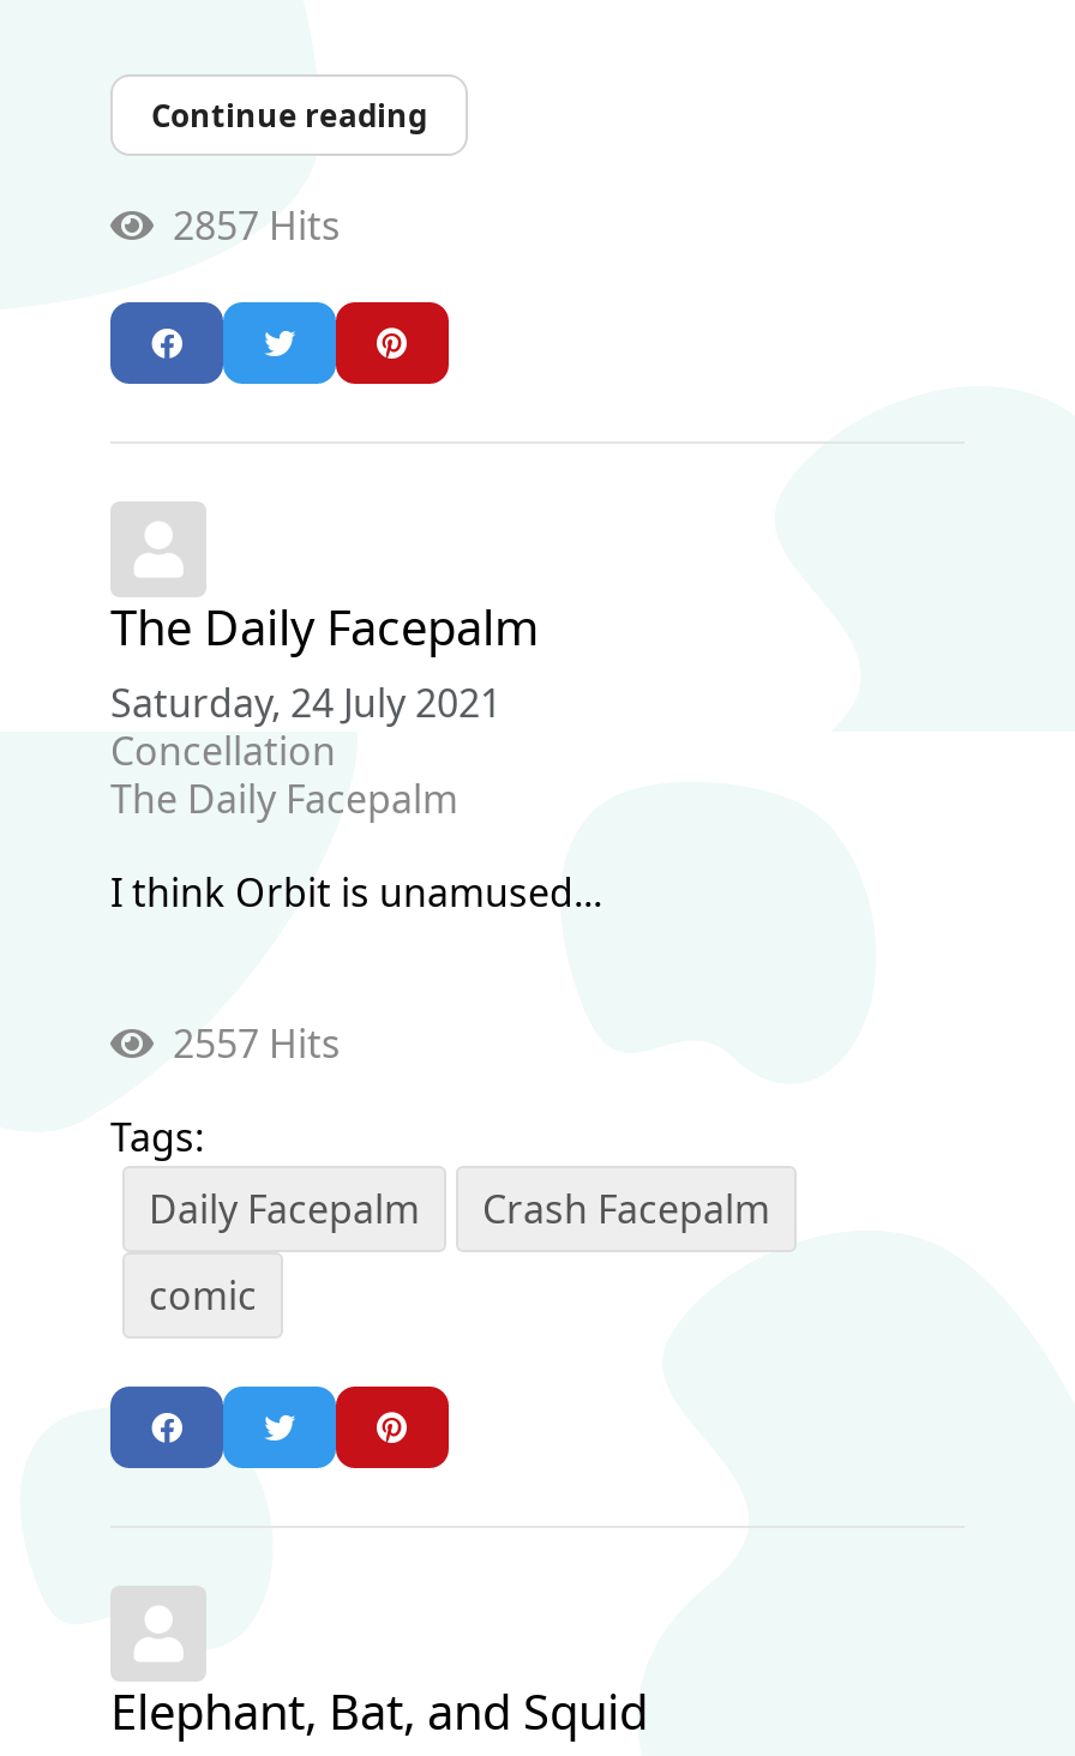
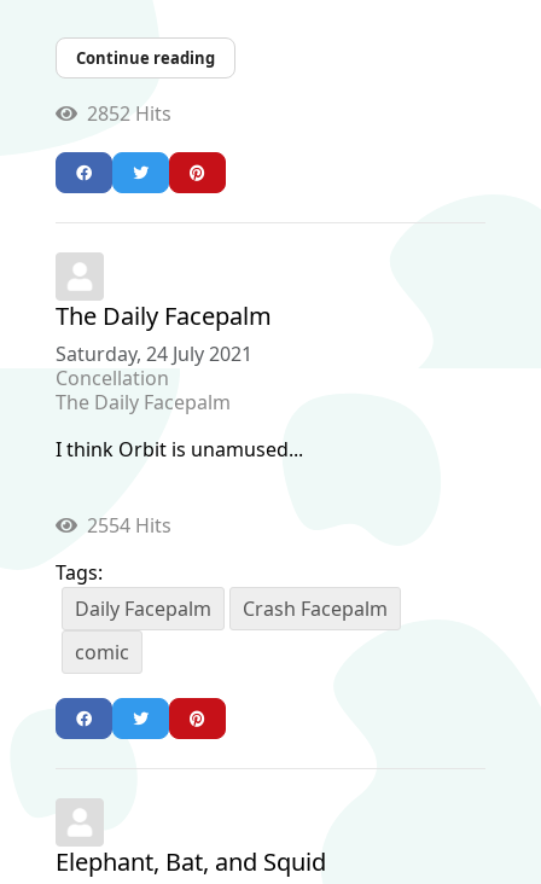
- 2857 Hits
+ 2852 Hits

- 2557 Hits
+ 2554 Hits
